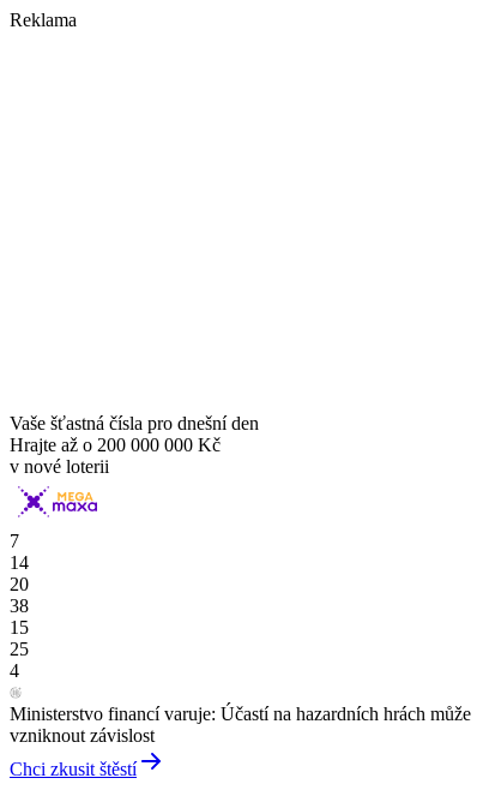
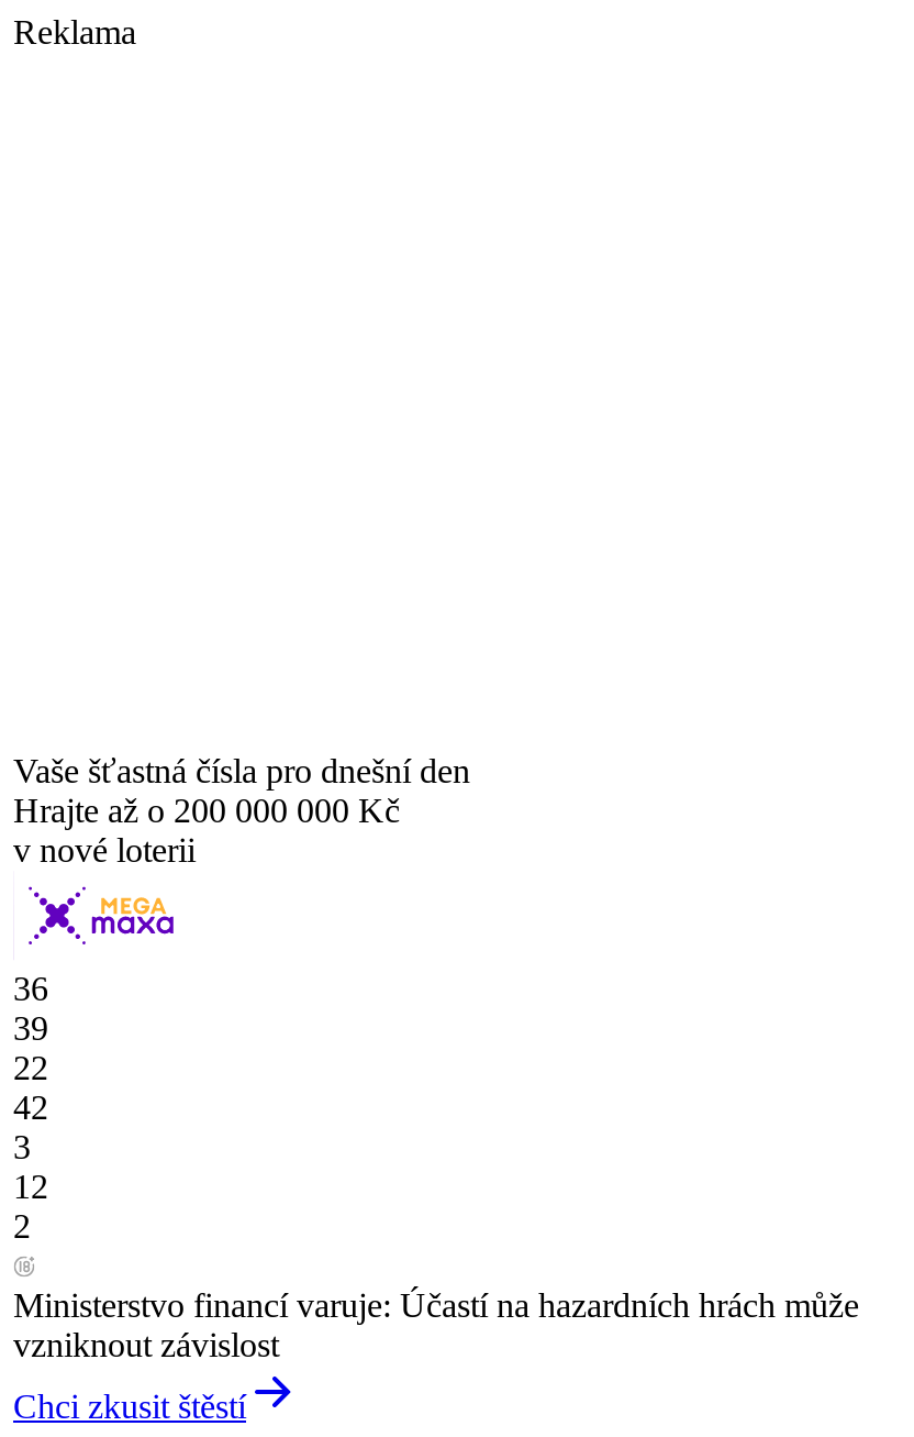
- 7
+ 36

- 14
+ 39

- 20
+ 22

- 38
+ 42

- 15
+ 3

- 25
+ 12

- 4
+ 2
